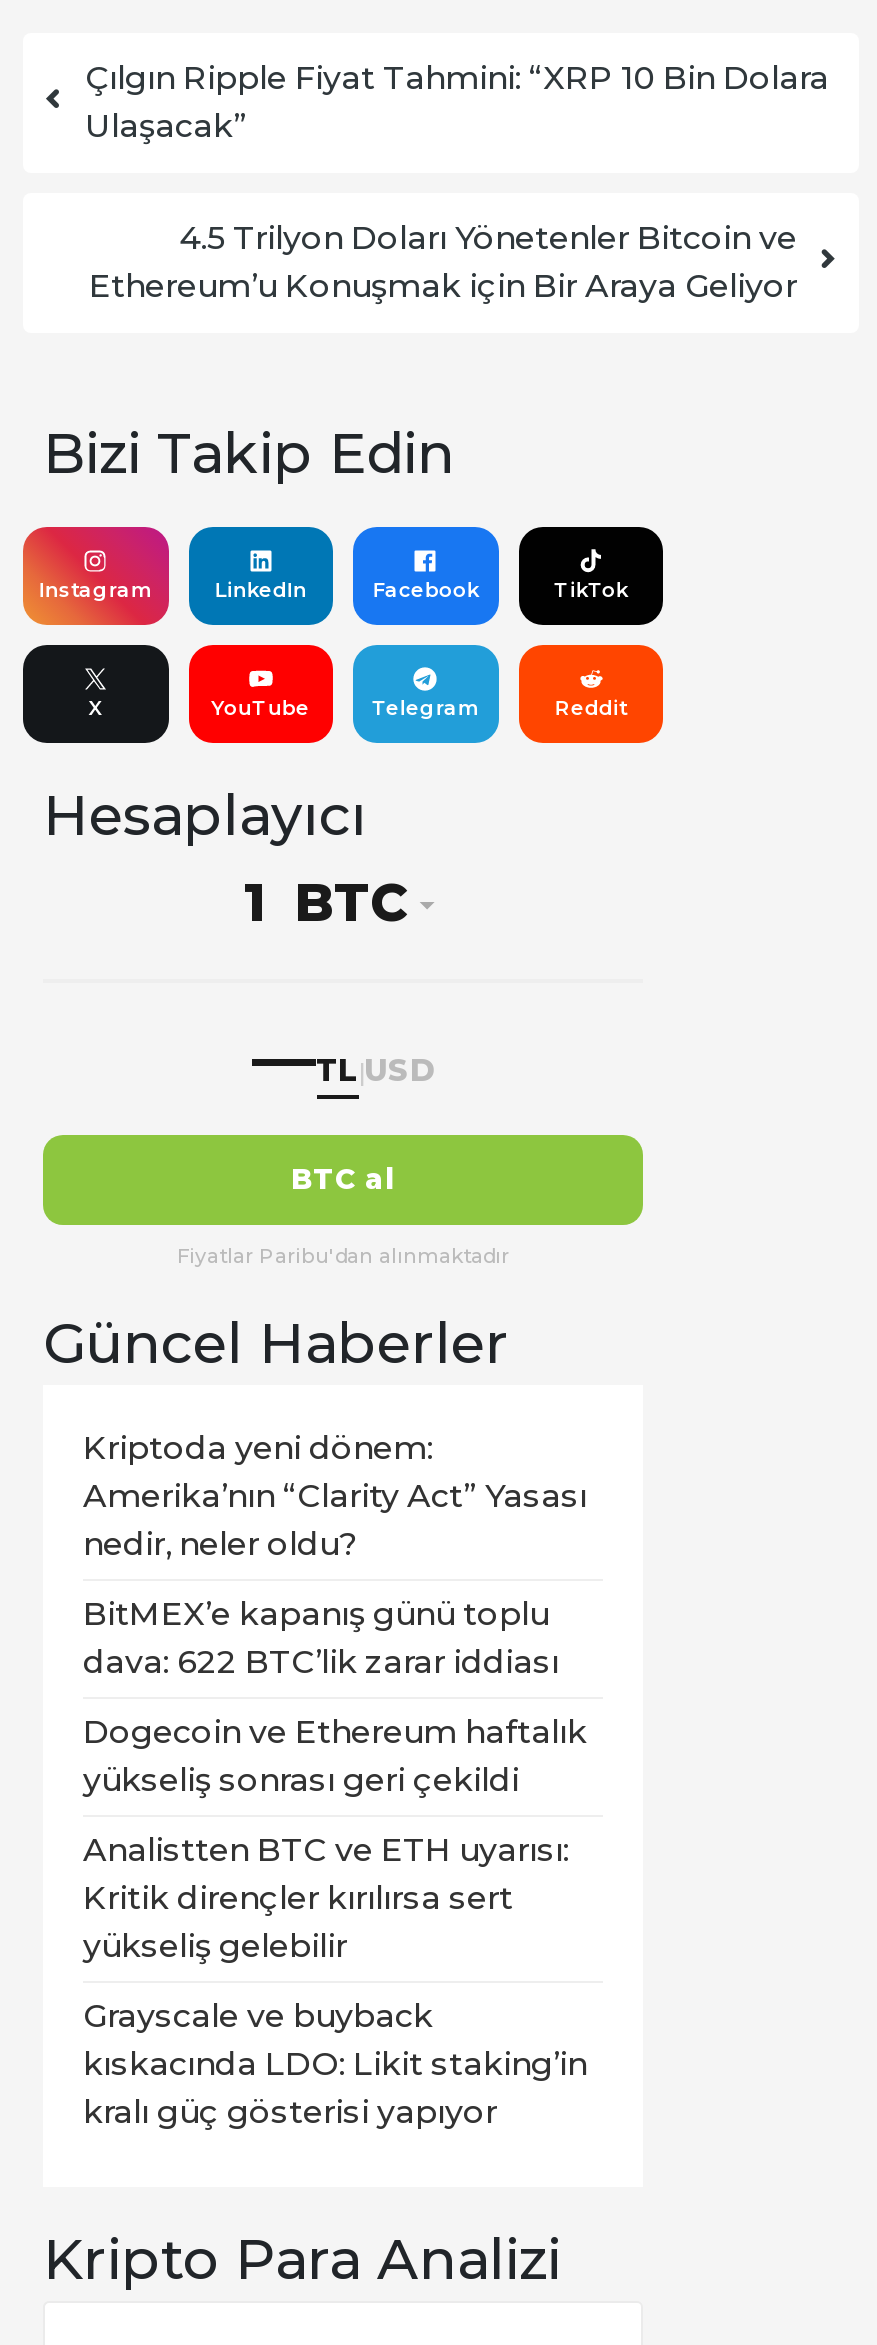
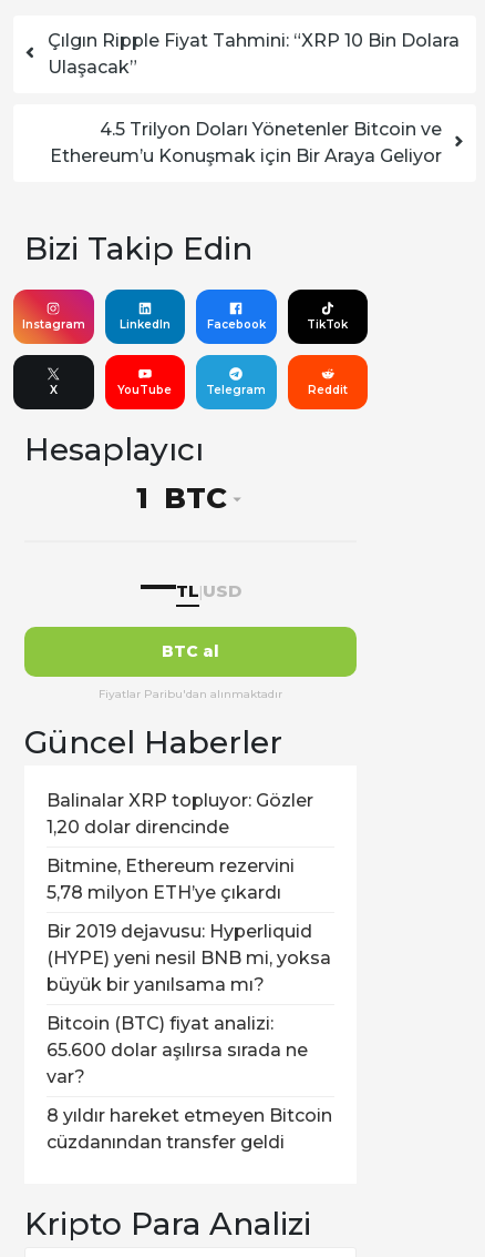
- Kriptoda yeni dönem:
- Amerika’nın “Clarity Act” Yasası
- nedir, neler oldu?
+ Balinalar XRP topluyor: Gözler
+ 1,20 dolar direncinde

- BitMEX’e kapanış günü toplu
- dava: 622 BTC’lik zarar iddiası
+ Bitmine, Ethereum rezervini
+ 5,78 milyon ETH’ye çıkardı

- Dogecoin ve Ethereum haftalık
- yükseliş sonrası geri çekildi
+ Bir 2019 dejavusu: Hyperliquid
+ (HYPE) yeni nesil BNB mi, yoksa
+ büyük bir yanılsama mı?

- Analistten BTC ve ETH uyarısı:
- Kritik dirençler kırılırsa sert
- yükseliş gelebilir
+ Bitcoin (BTC) fiyat analizi:
+ 65.600 dolar aşılırsa sırada ne
+ var?

- Grayscale ve buyback
- kıskacında LDO: Likit staking’in
- kralı güç gösterisi yapıyor
+ 8 yıldır hareket etmeyen Bitcoin
+ cüzdanından transfer geldi
